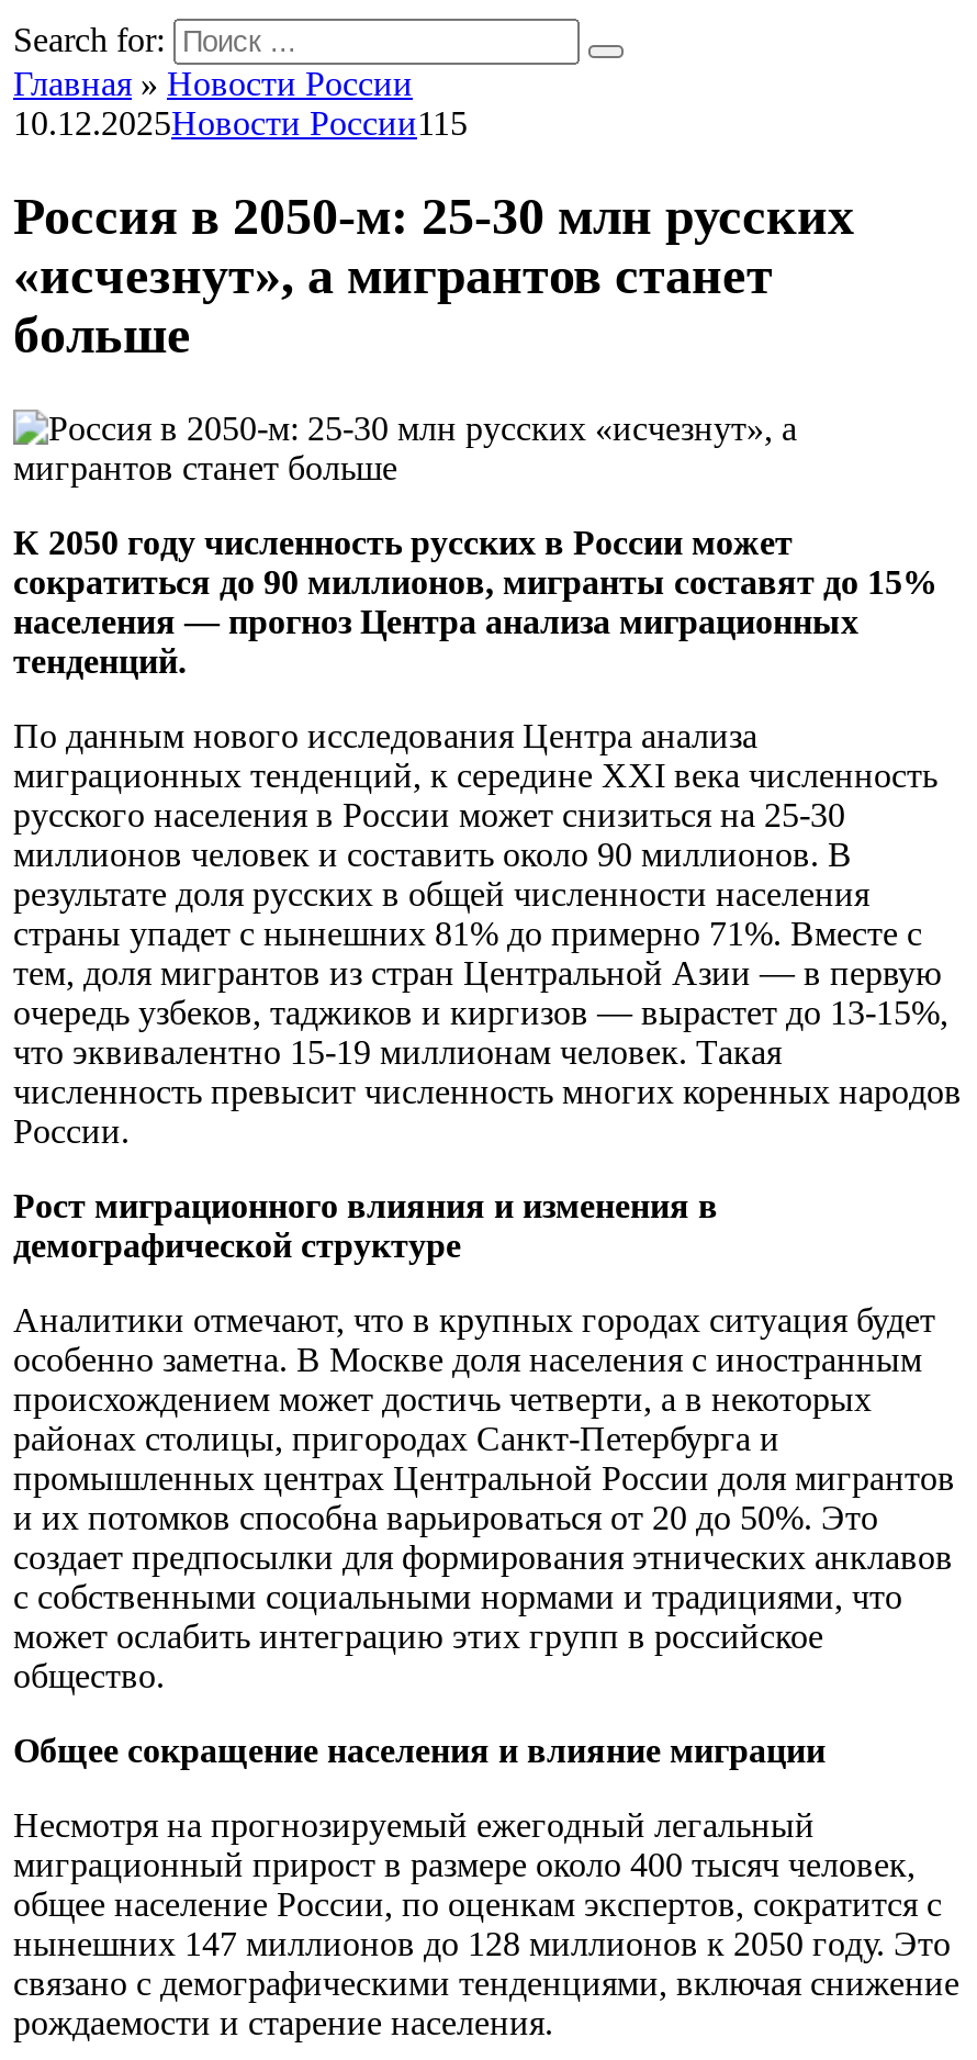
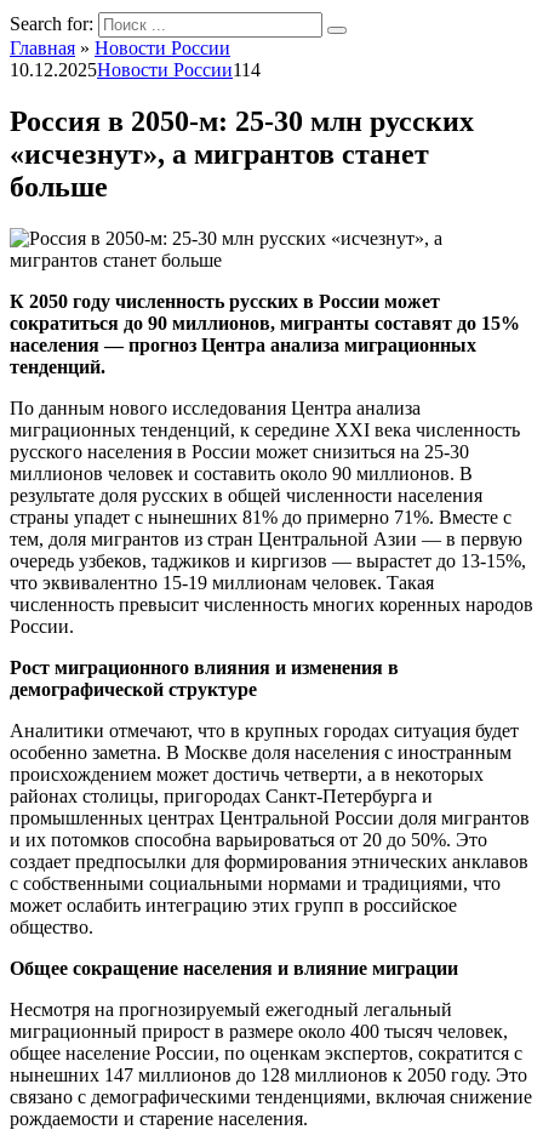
- 10.12.2025Новости России115
+ 10.12.2025Новости России114
